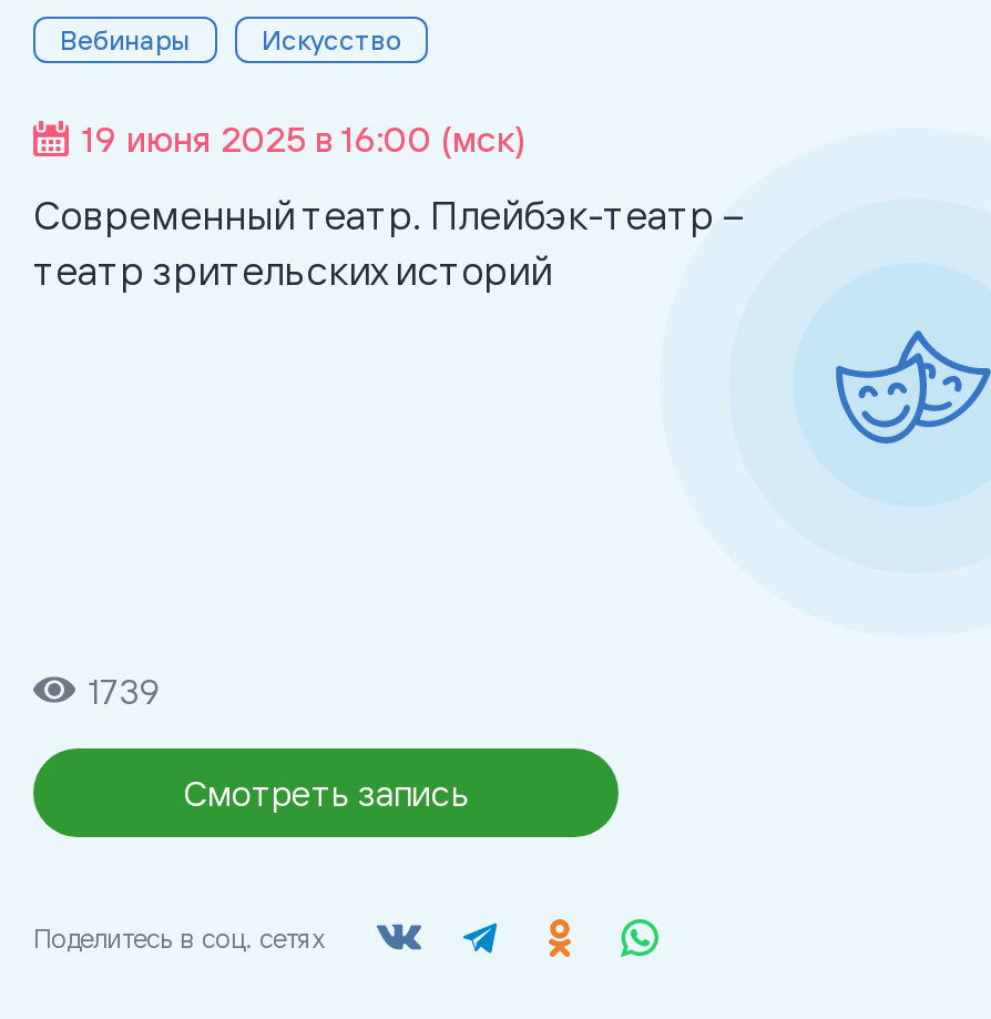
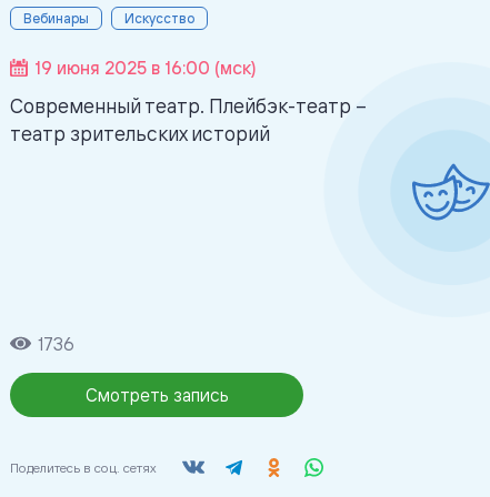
- 1739
+ 1736
